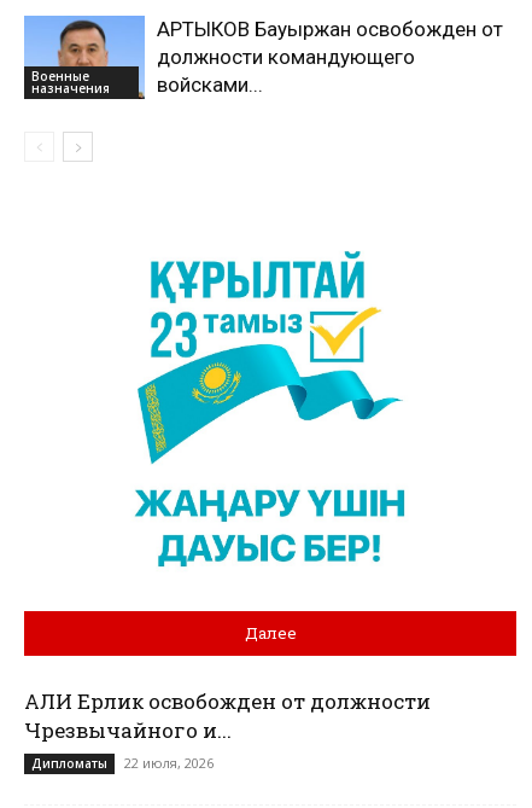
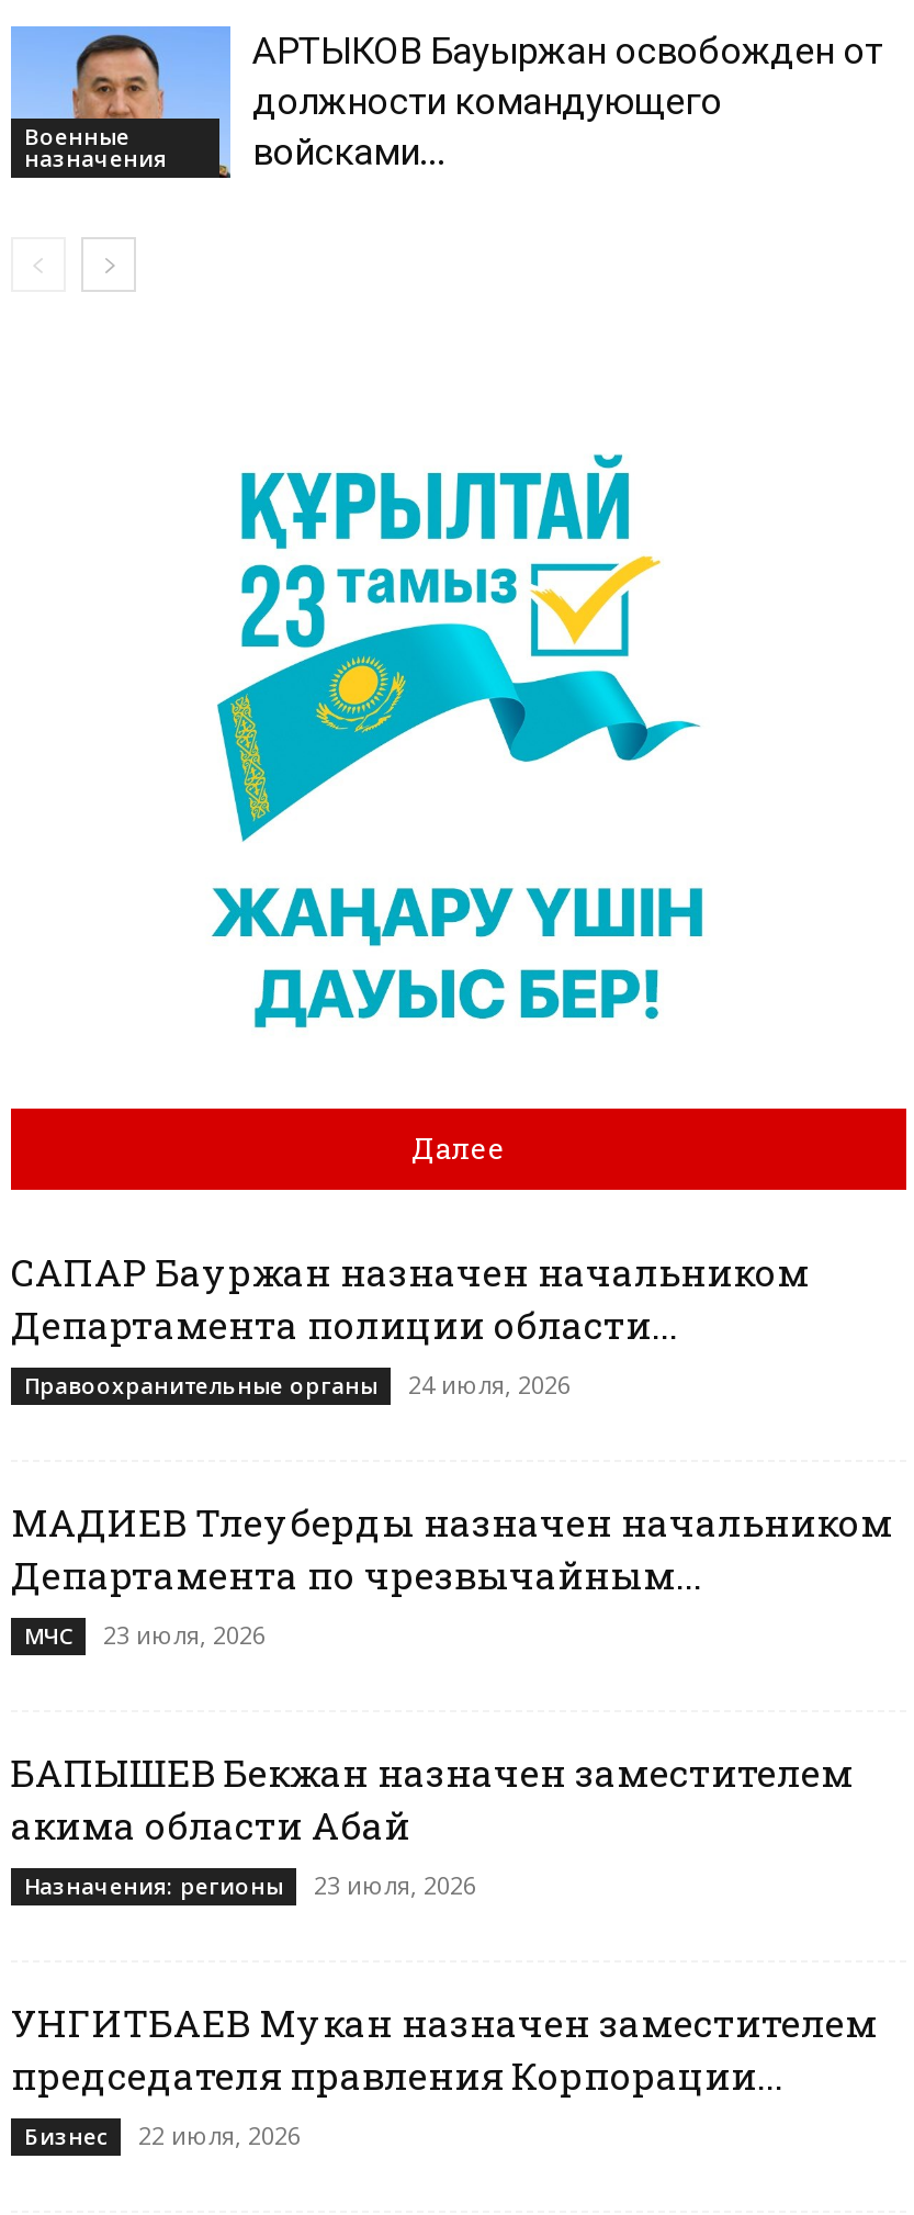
- АЛИ Ерлик освобожден от должности
- Чрезвычайного и...
- Дипломаты
+ САПАР Бауржан назначен начальником
+ Департамента полиции области...
+ Правоохранительные органы
+ 24 июля, 2026
+ МАДИЕВ Тлеуберды назначен начальником
+ Департамента по чрезвычайным...
+ МЧС
+ 23 июля, 2026
+ БАПЫШЕВ Бекжан назначен заместителем
+ акима области Абай
+ Назначения: регионы
+ 23 июля, 2026
+ УНГИТБАЕВ Мукан назначен заместителем
+ председателя правления Корпорации...
+ Бизнес
